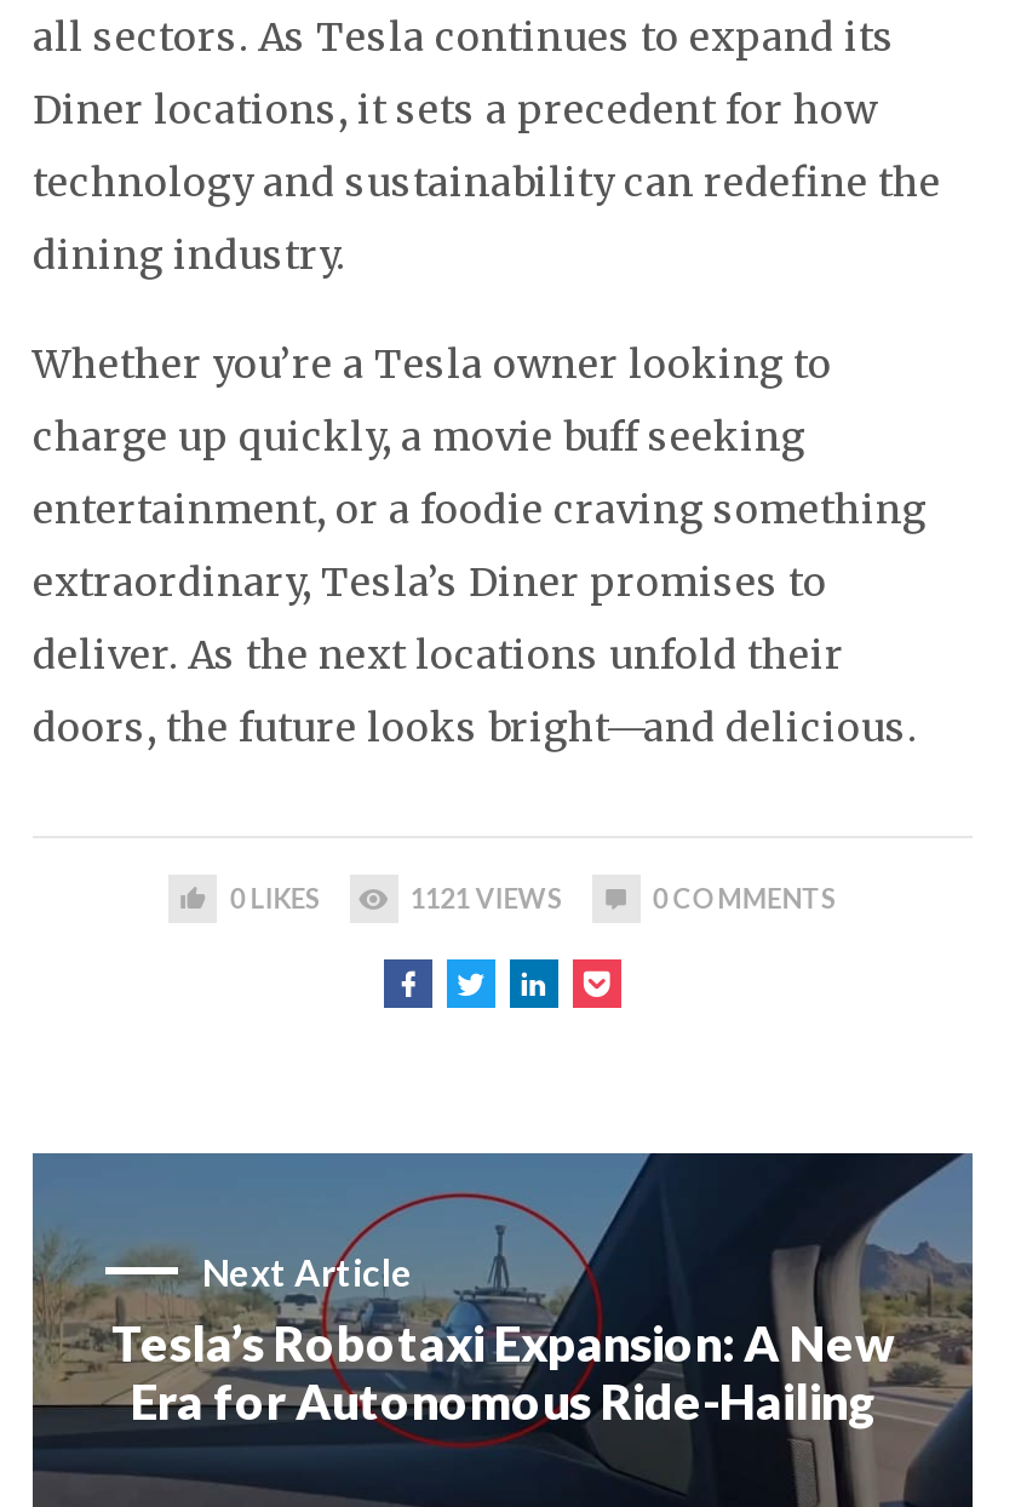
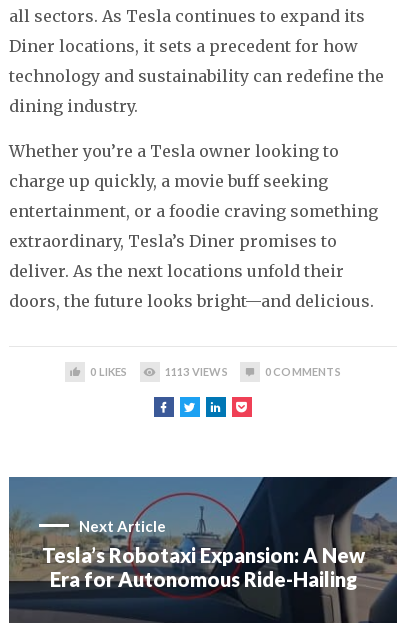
- 1121 VIEWS
+ 1113 VIEWS
